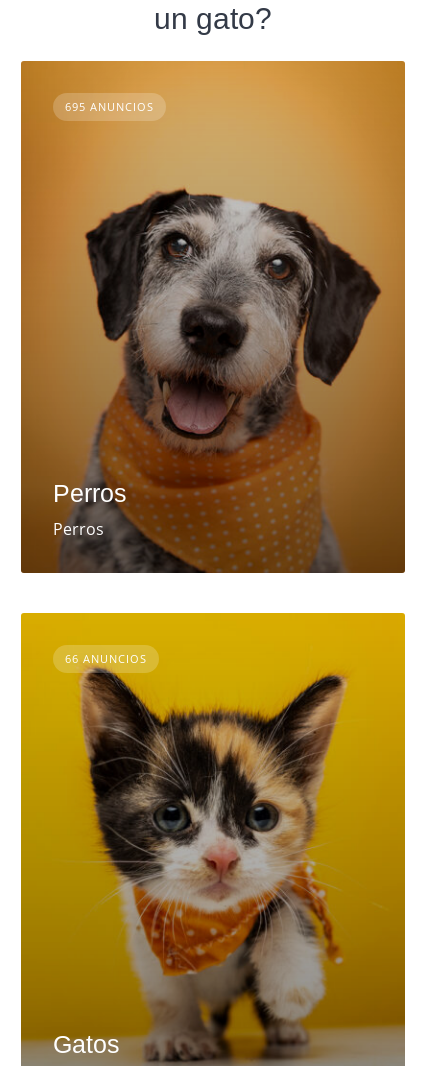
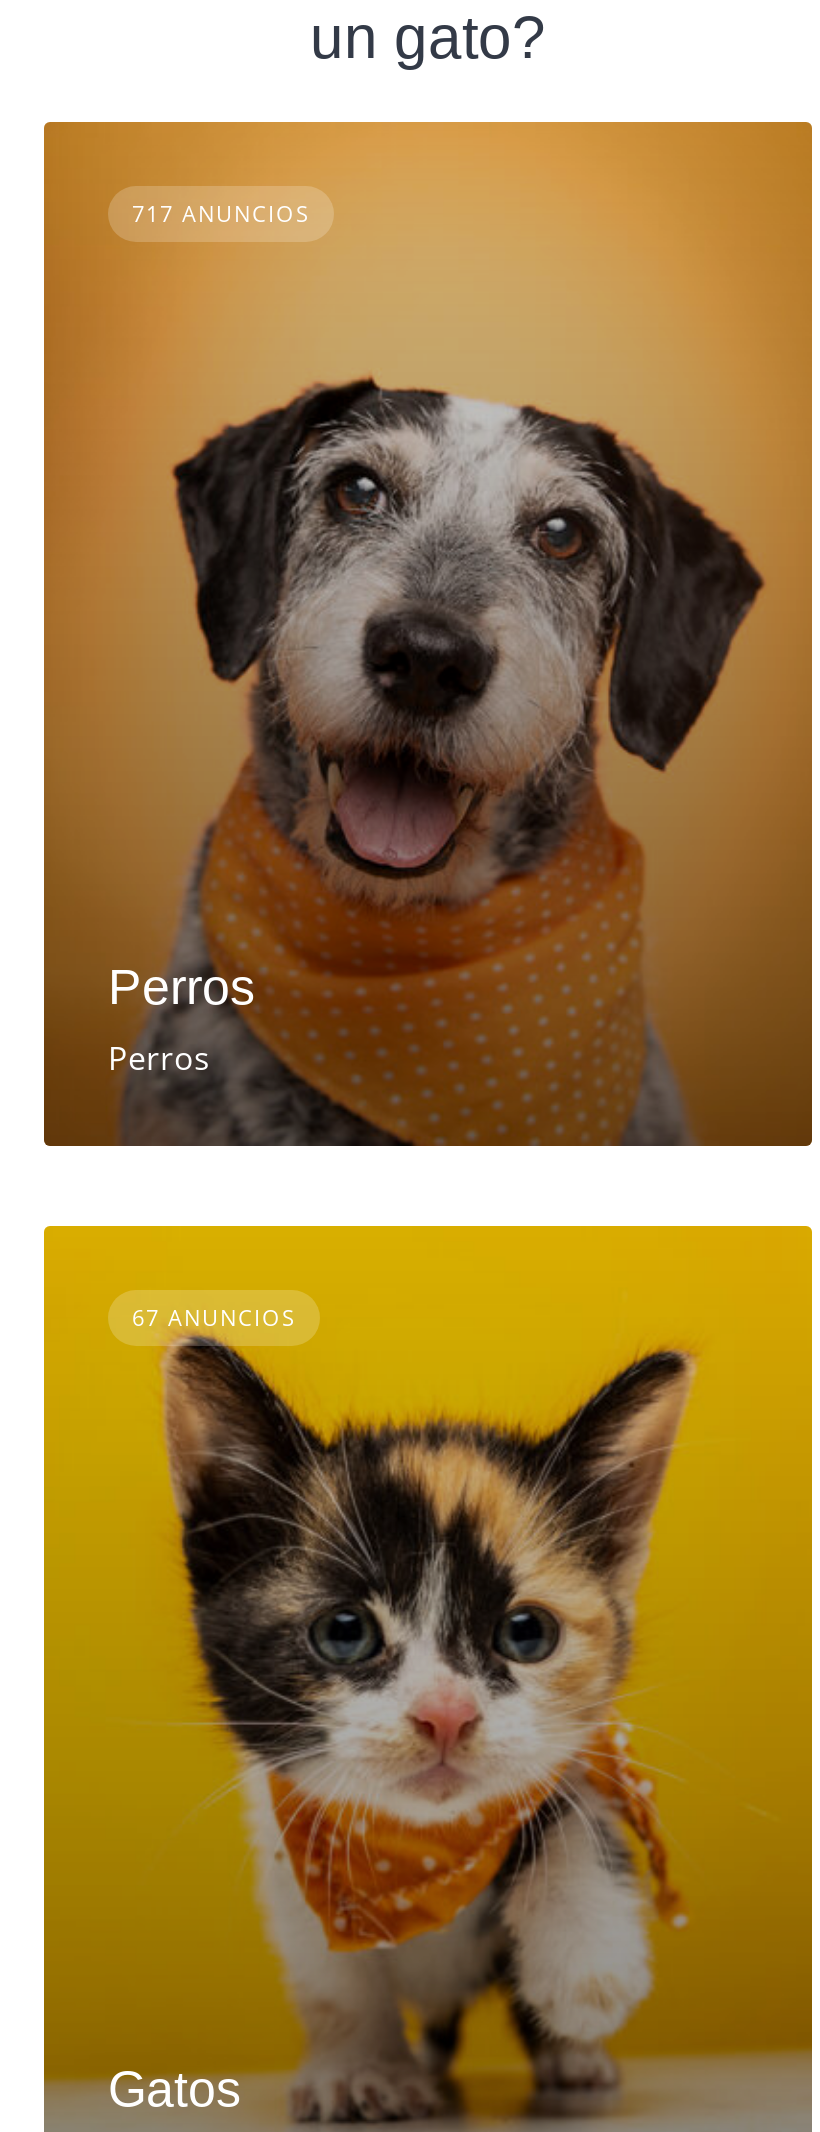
- 695 ANUNCIOS
+ 717 ANUNCIOS

- 66 ANUNCIOS
+ 67 ANUNCIOS
